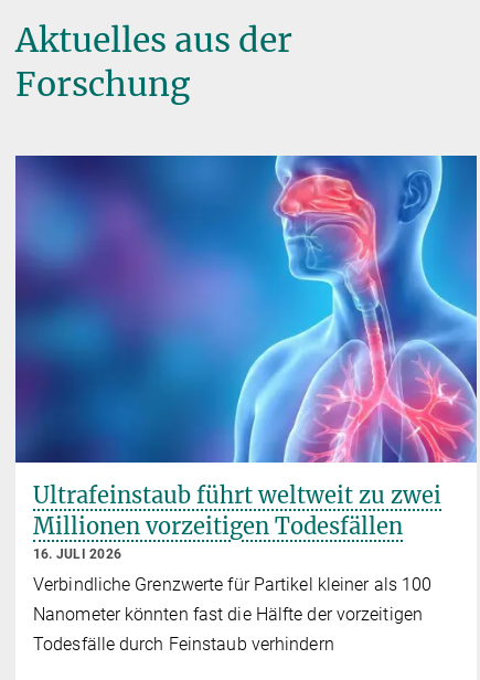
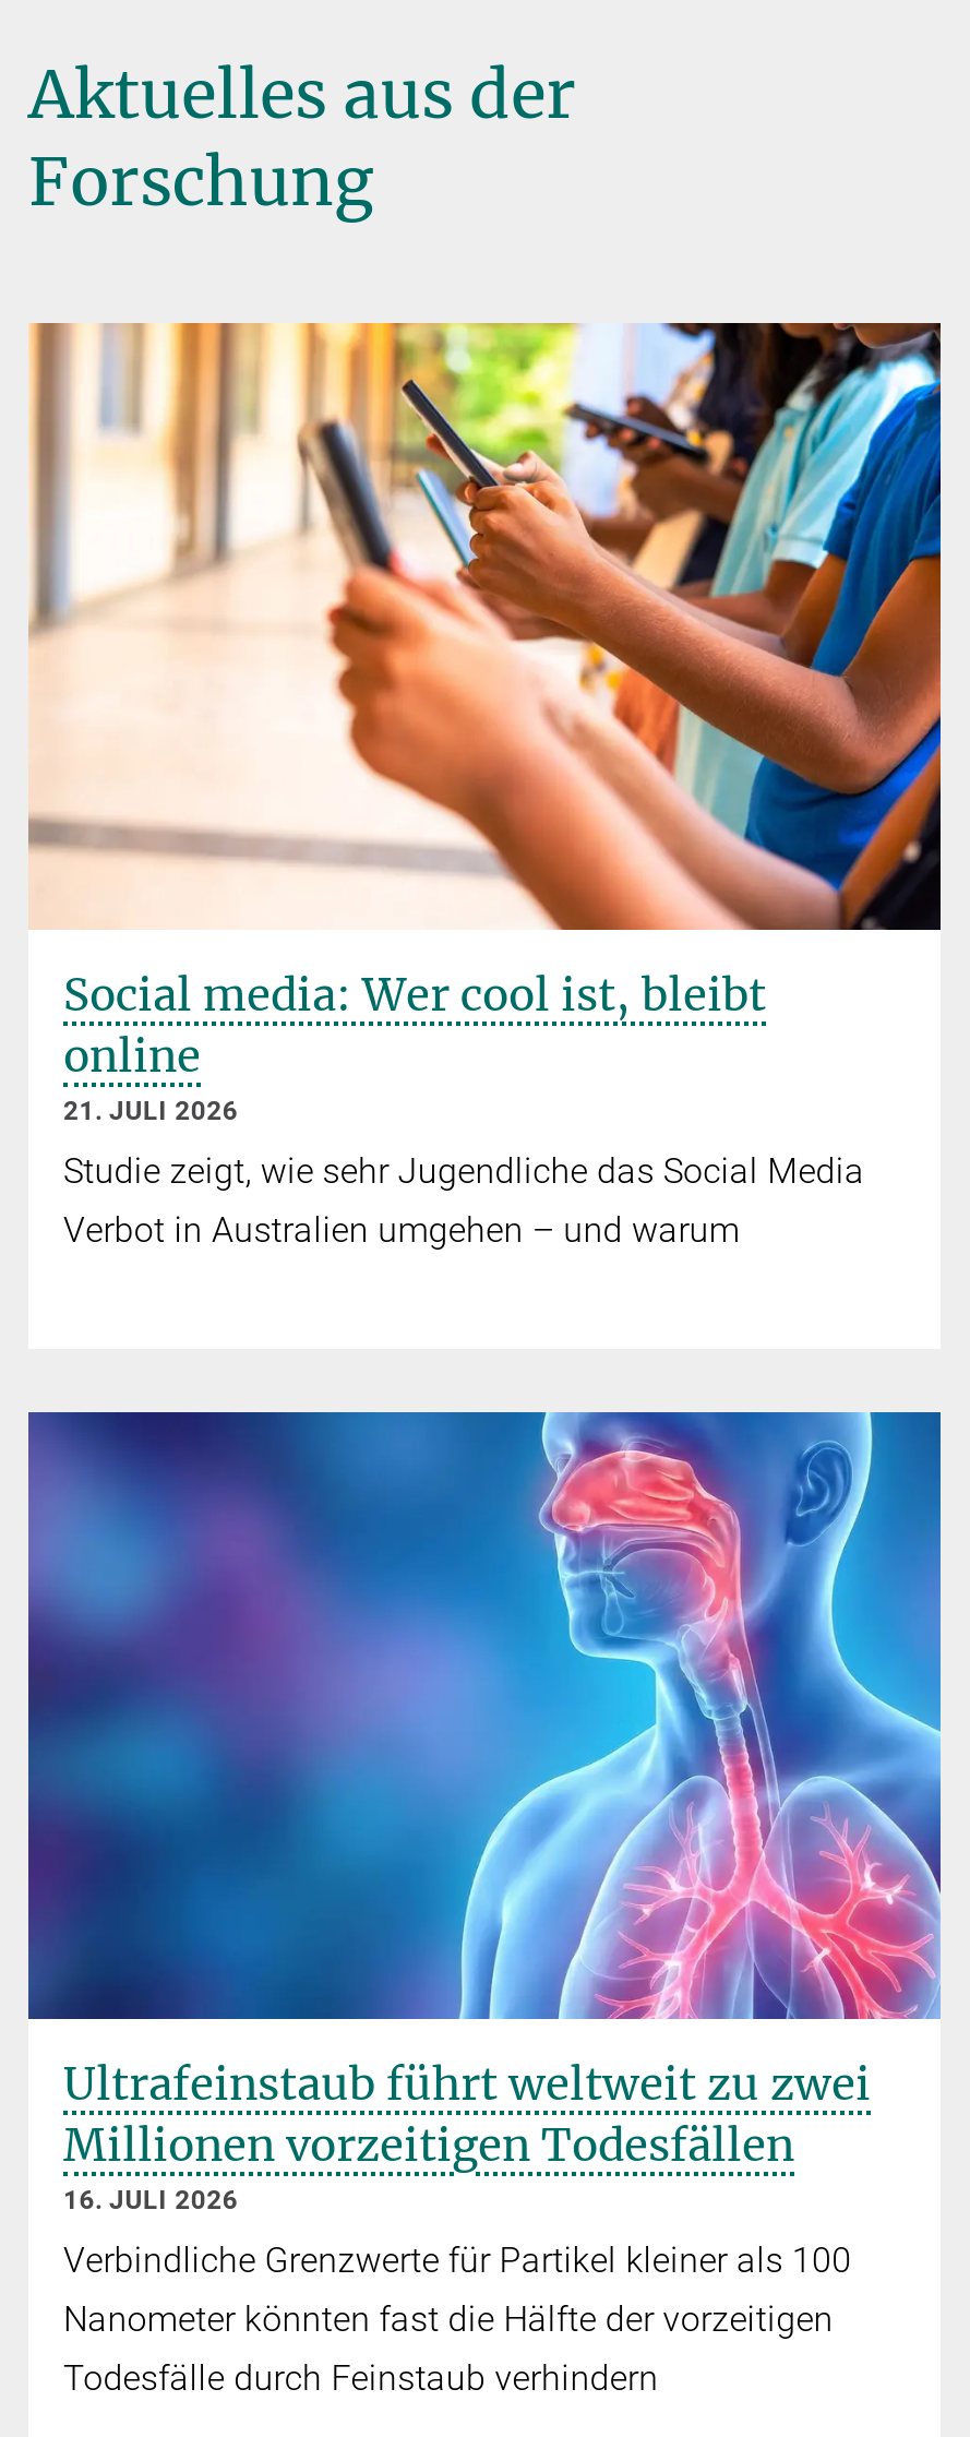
+ [image]
+ Social media: Wer cool ist, bleibt
+ online
+ 21. JULI 2026
+ Studie zeigt, wie sehr Jugendliche das Social Media
+ Verbot in Australien umgehen – und warum
